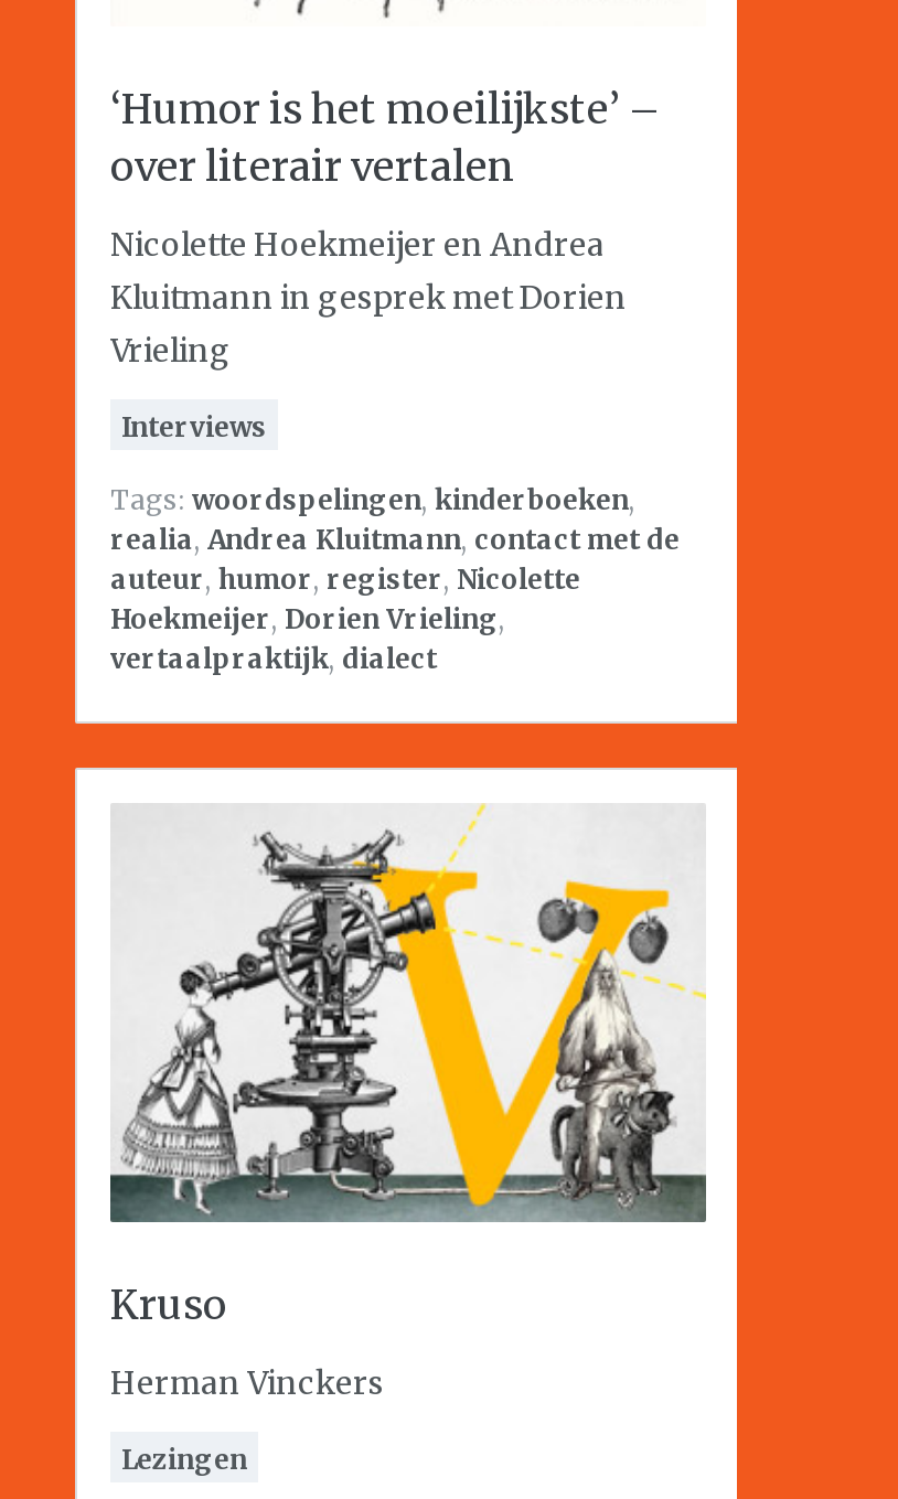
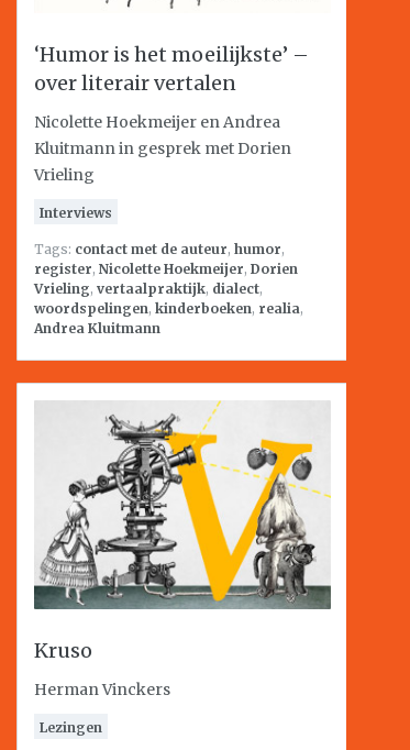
- Tags: woordspelingen, kinderboeken,
- realia, Andrea Kluitmann, contact met de
- auteur, humor, register, Nicolette
- Hoekmeijer, Dorien Vrieling,
- vertaalpraktijk, dialect
+ Tags: contact met de auteur, humor,
+ register, Nicolette Hoekmeijer, Dorien
+ Vrieling, vertaalpraktijk, dialect,
+ woordspelingen, kinderboeken, realia,
+ Andrea Kluitmann
